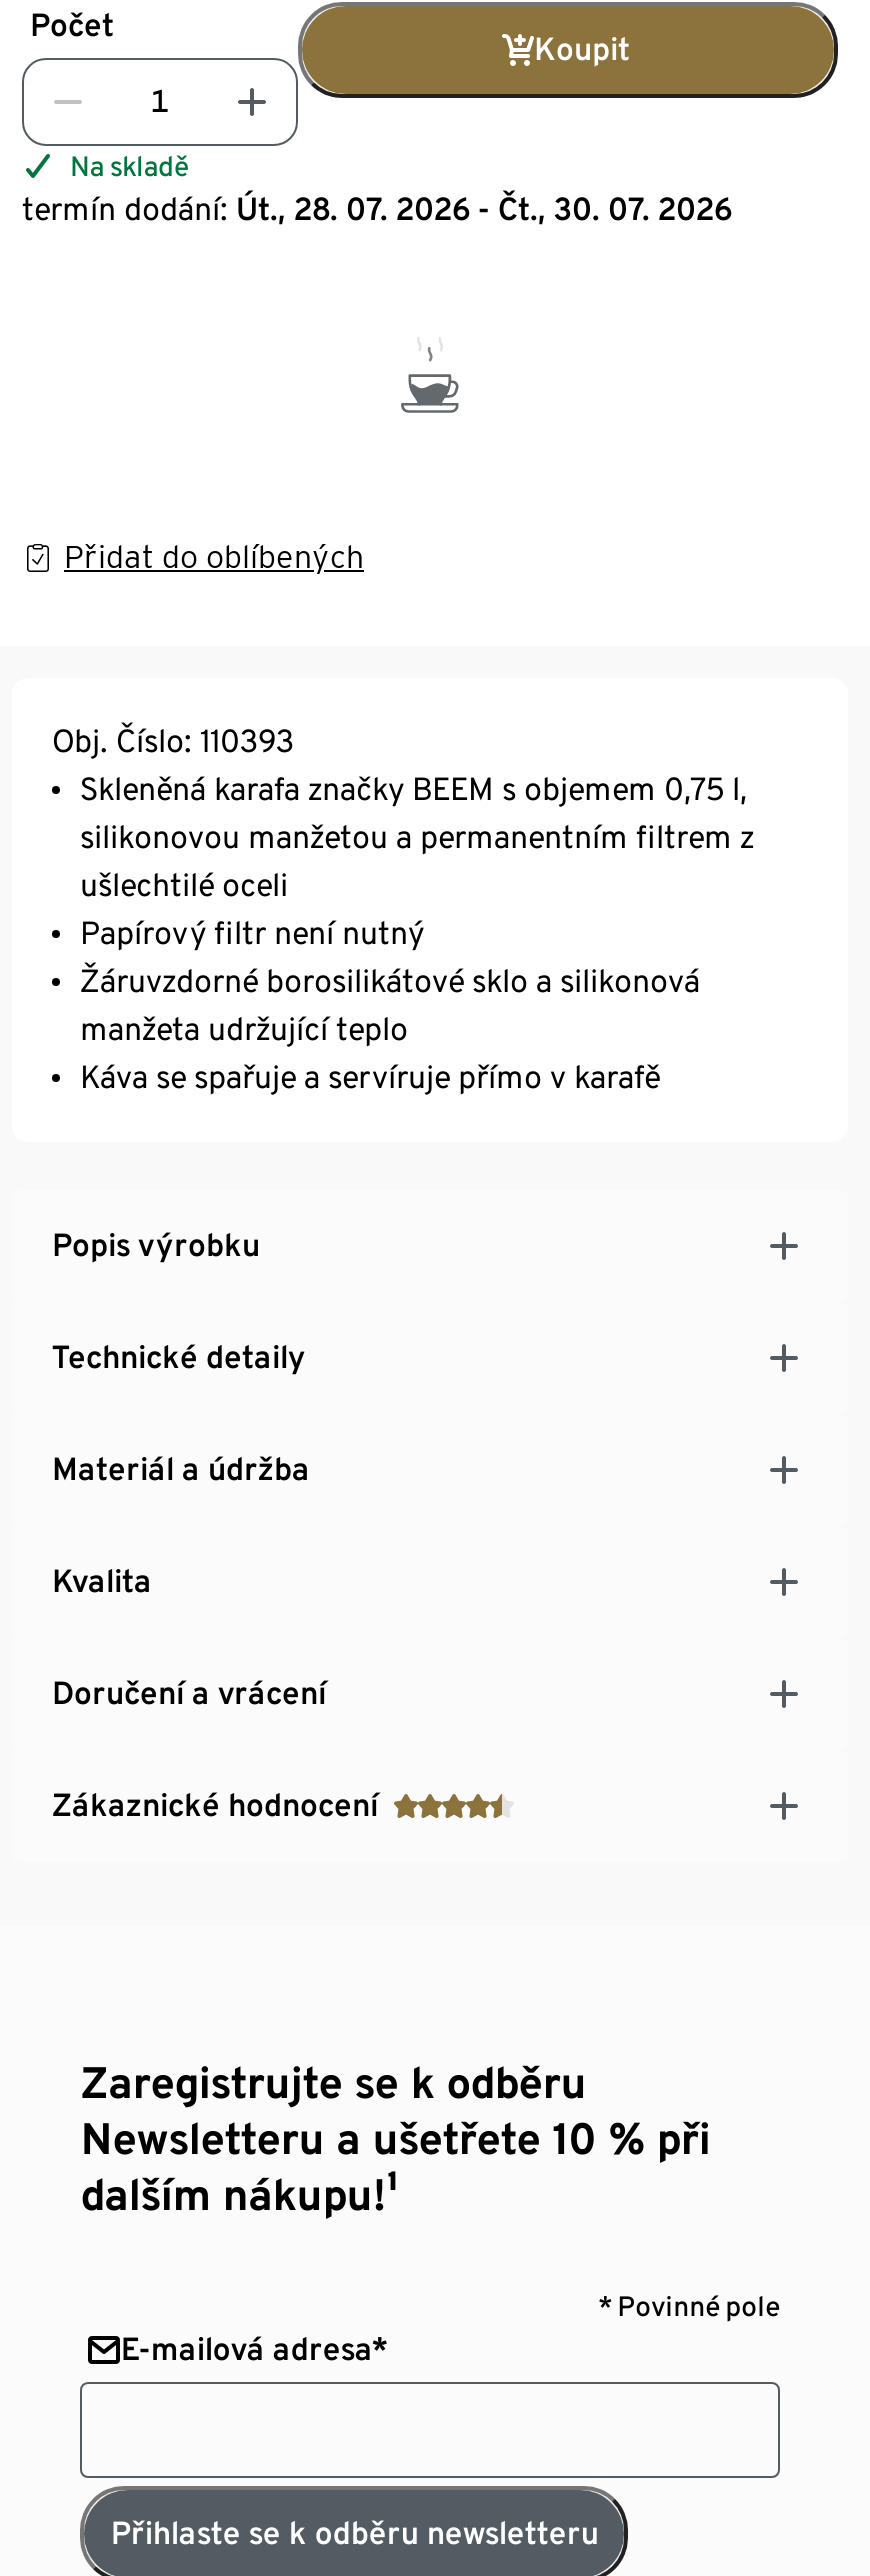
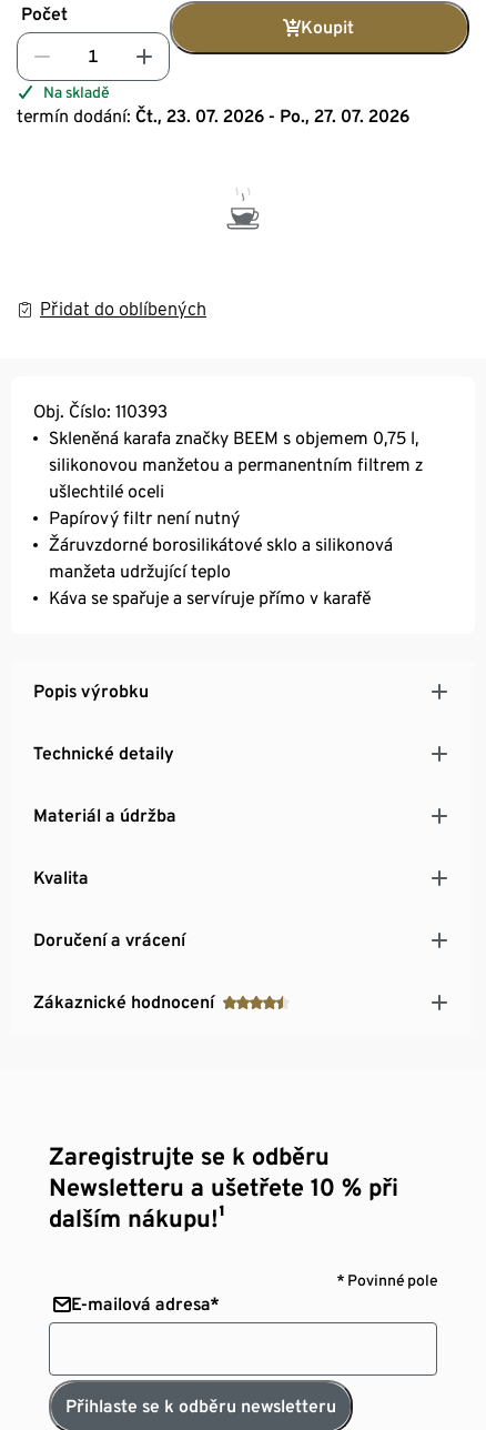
- termín dodání: Út., 28. 07. 2026 - Čt., 30. 07. 2026
+ termín dodání: Čt., 23. 07. 2026 - Po., 27. 07. 2026
